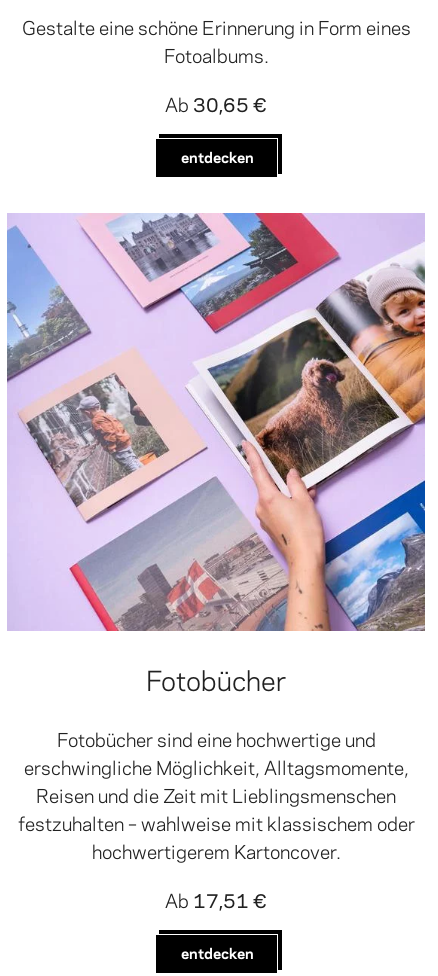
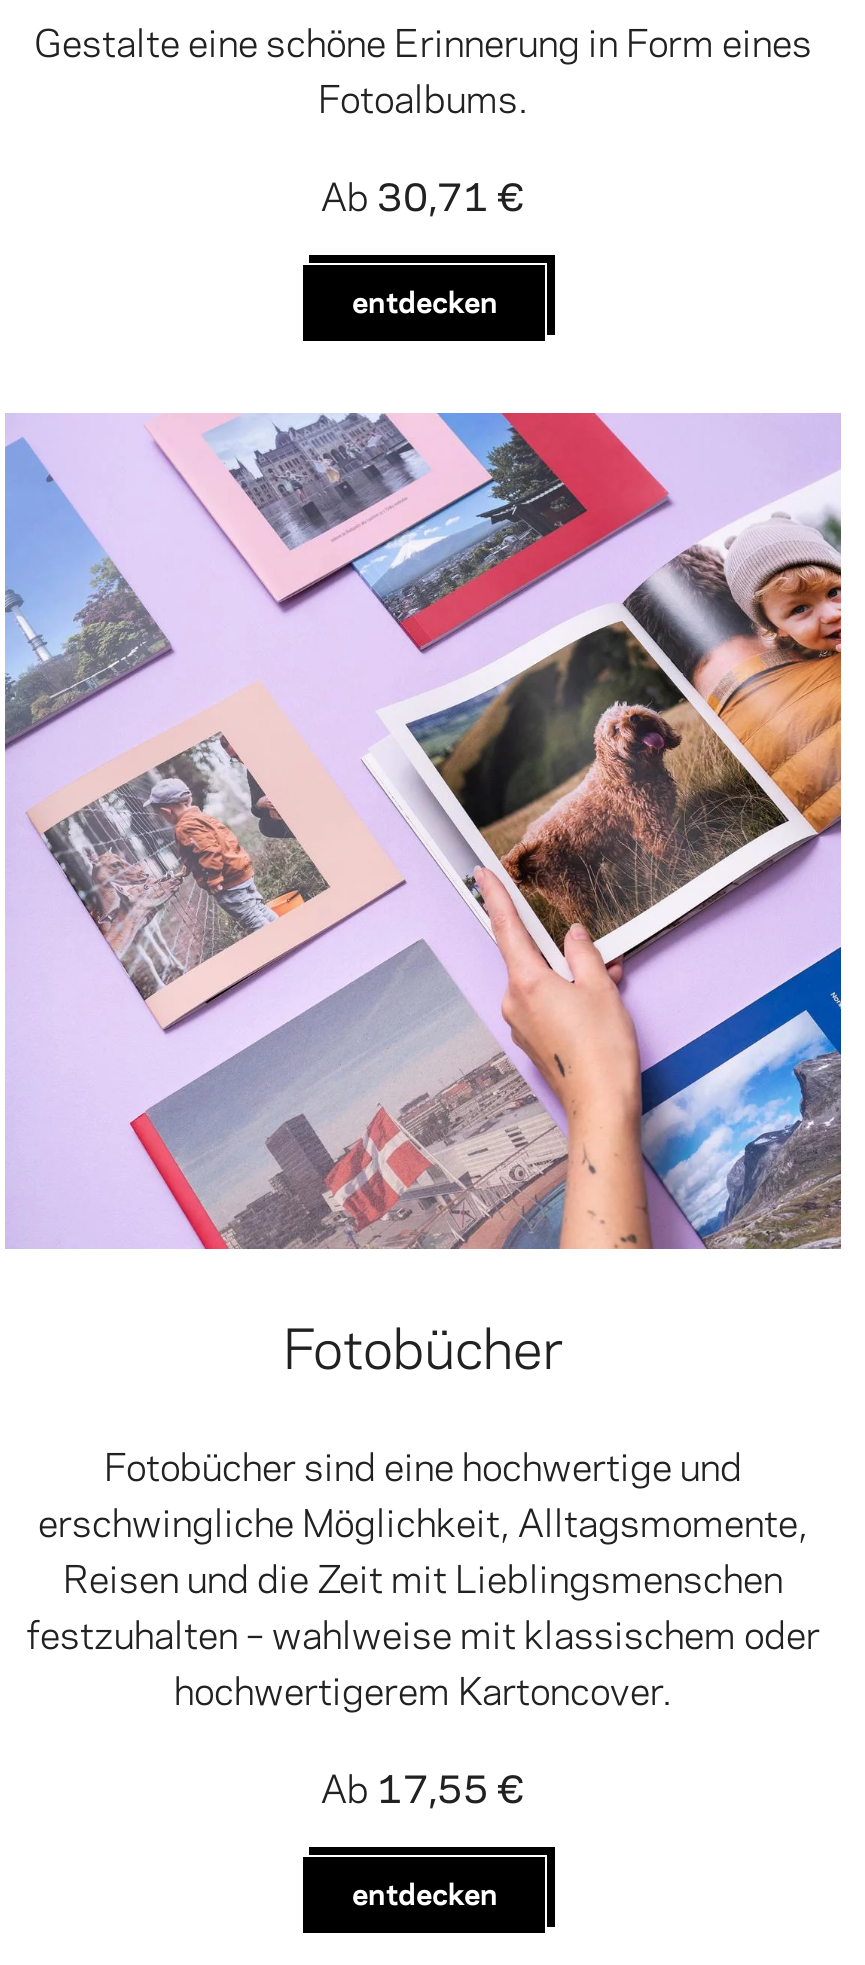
- Ab 30,65 €
+ Ab 30,71 €

- Ab 17,51 €
+ Ab 17,55 €
